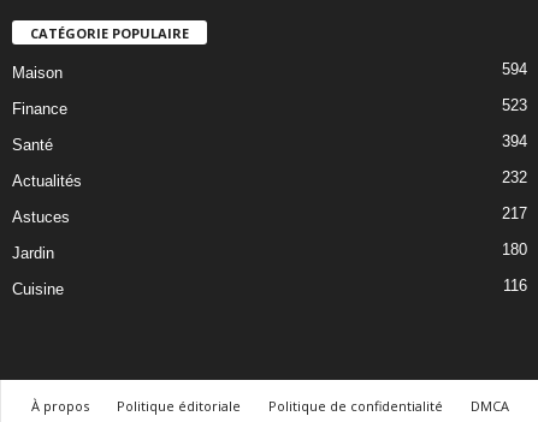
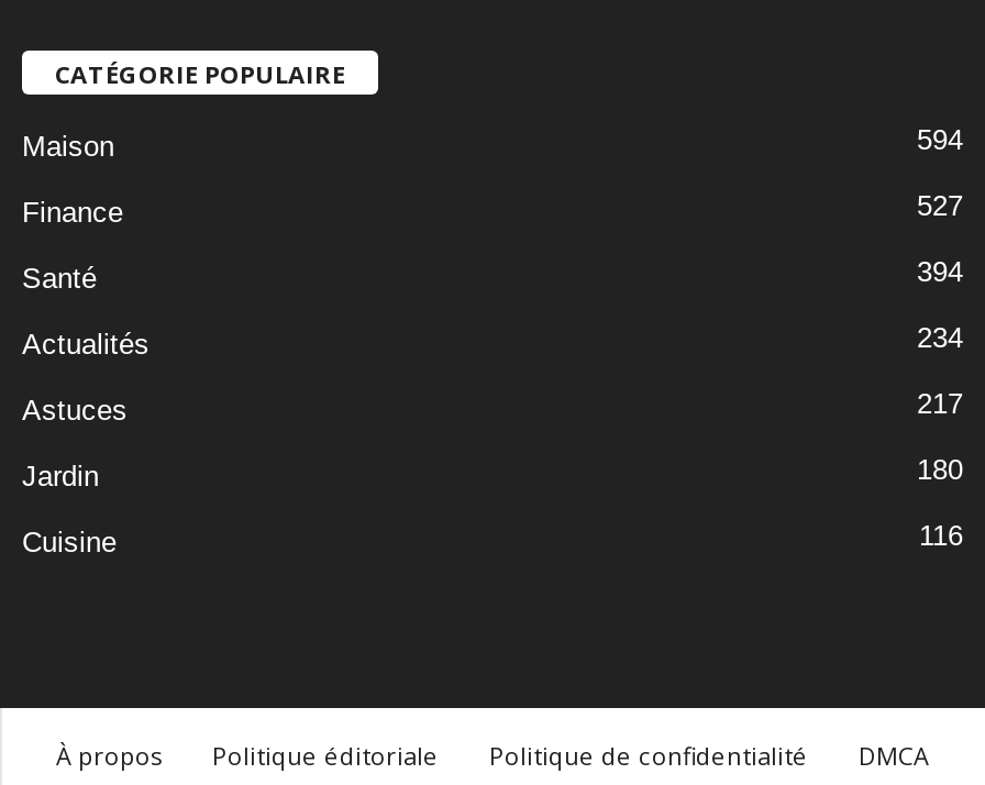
- 523
+ 527

- 232
+ 234
